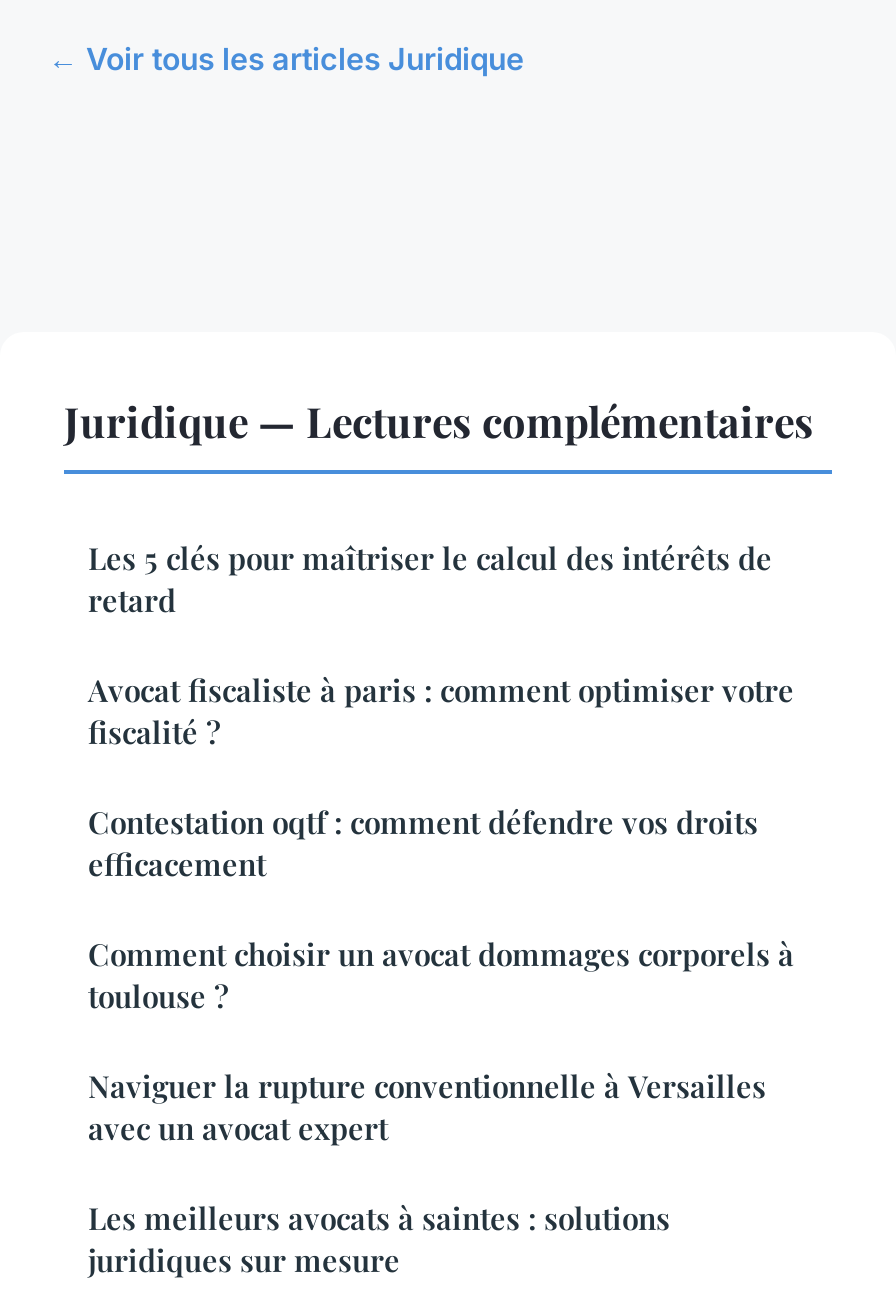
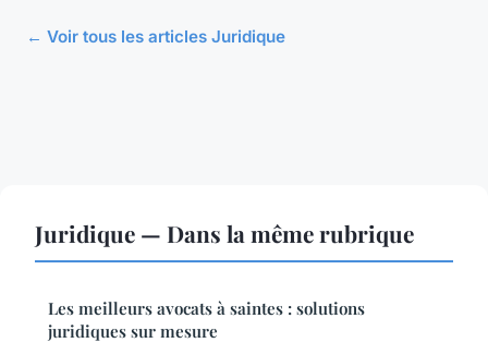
- Juridique — Lectures complémentaires
- Les 5 clés pour maîtriser le calcul des intérêts de
- retard
- Avocat fiscaliste à paris : comment optimiser votre
- fiscalité ?
- Contestation oqtf : comment défendre vos droits
- efficacement
- Comment choisir un avocat dommages corporels à
- toulouse ?
- Naviguer la rupture conventionnelle à Versailles
- avec un avocat expert
+ Juridique — Dans la même rubrique
